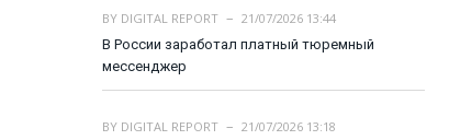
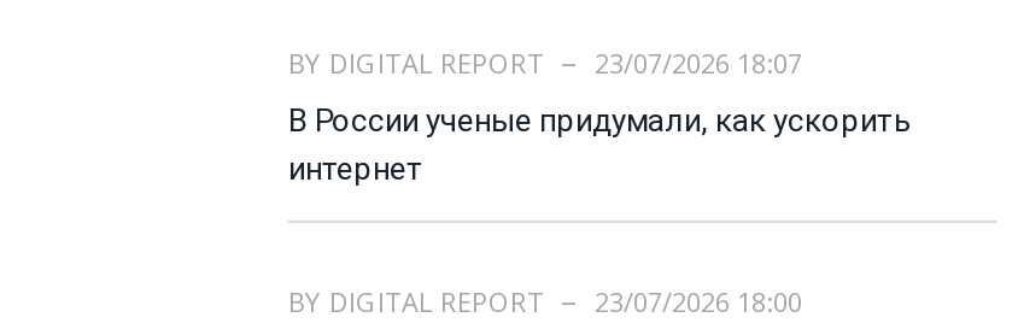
- BY DIGITAL REPORT 21/07/2026 13:44
+ BY DIGITAL REPORT 23/07/2026 18:07

- В России заработал платный тюремный
- мессенджер
+ В России ученые придумали, как ускорить
+ интернет

- BY DIGITAL REPORT 21/07/2026 13:18
+ BY DIGITAL REPORT 23/07/2026 18:00
